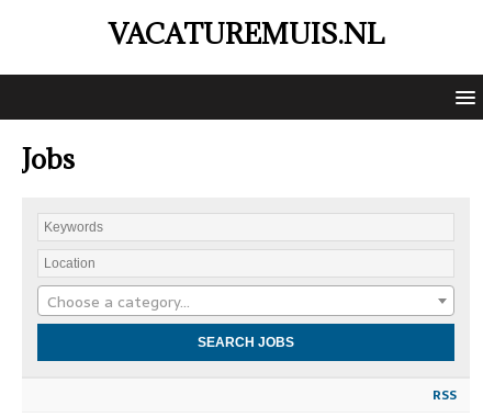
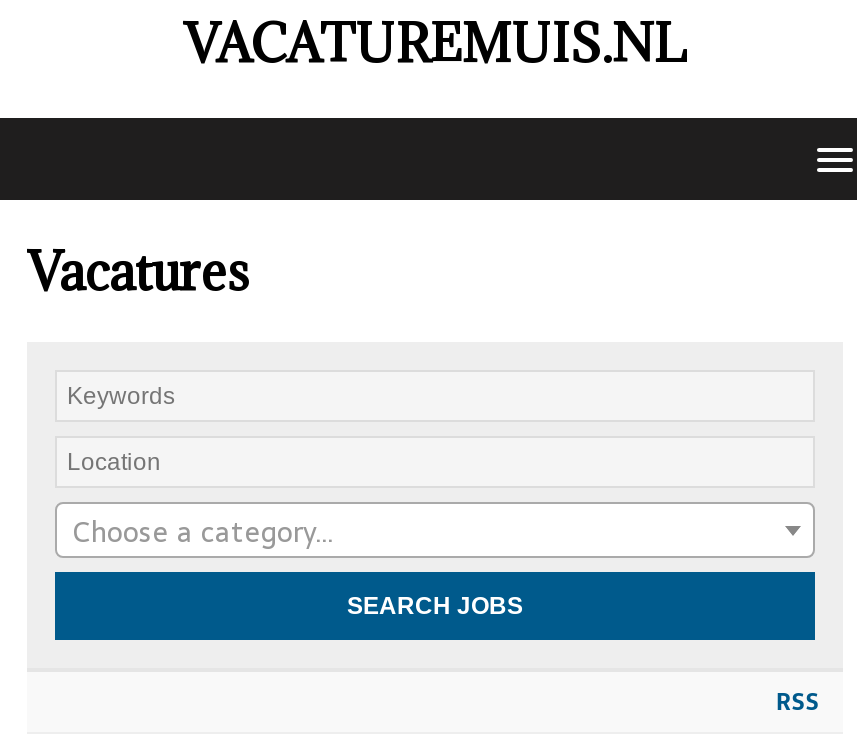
- Jobs
+ Vacatures
